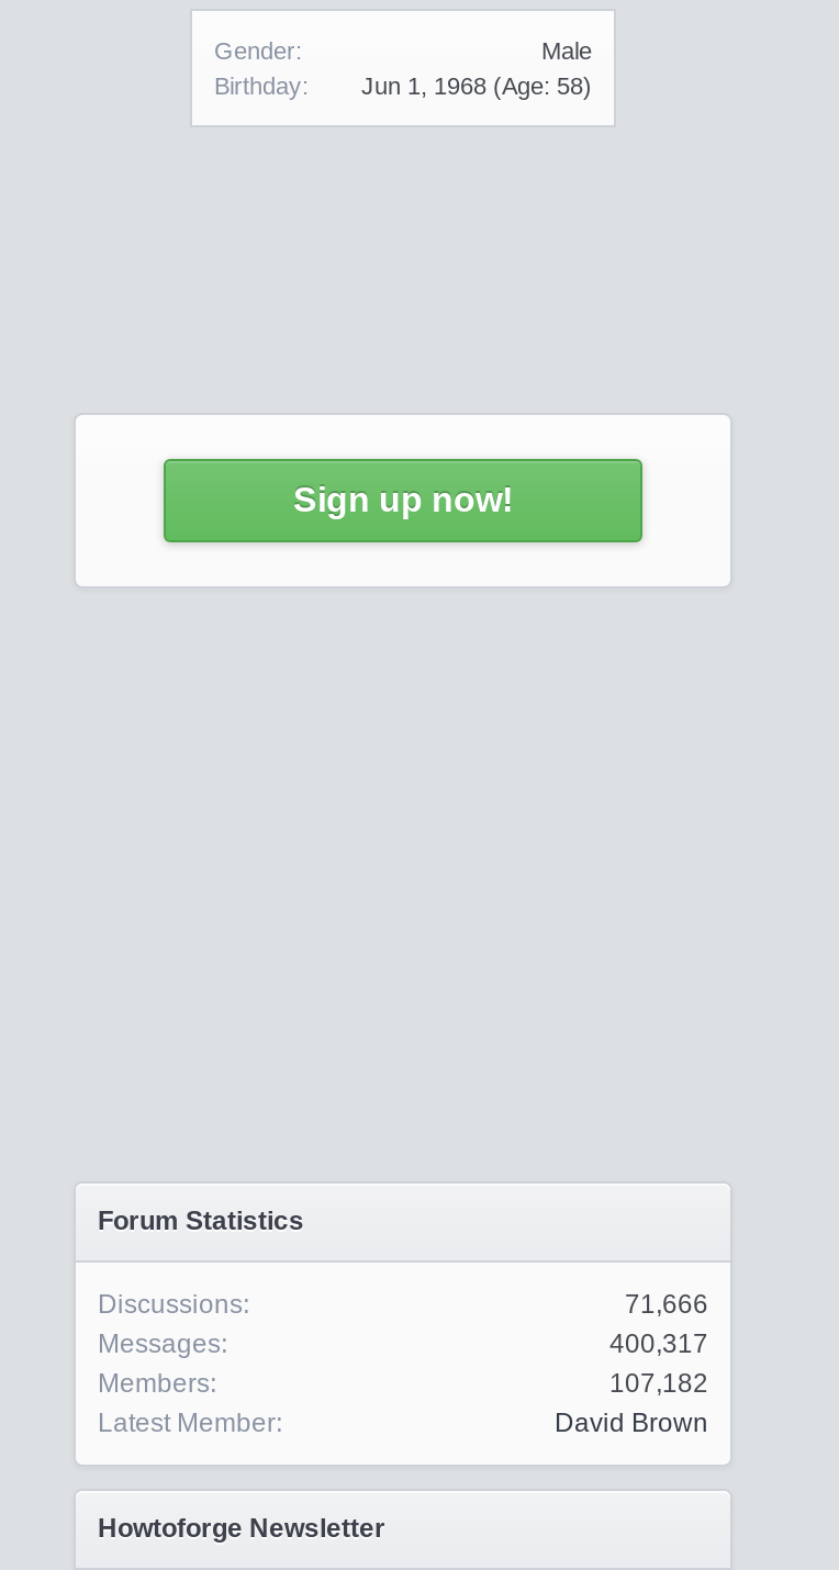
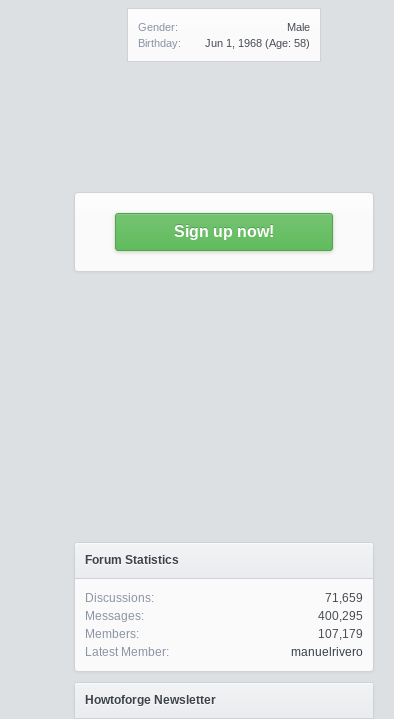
- 71,666
+ 71,659

- 400,317
+ 400,295

- 107,182
+ 107,179

- David Brown
+ manuelrivero
